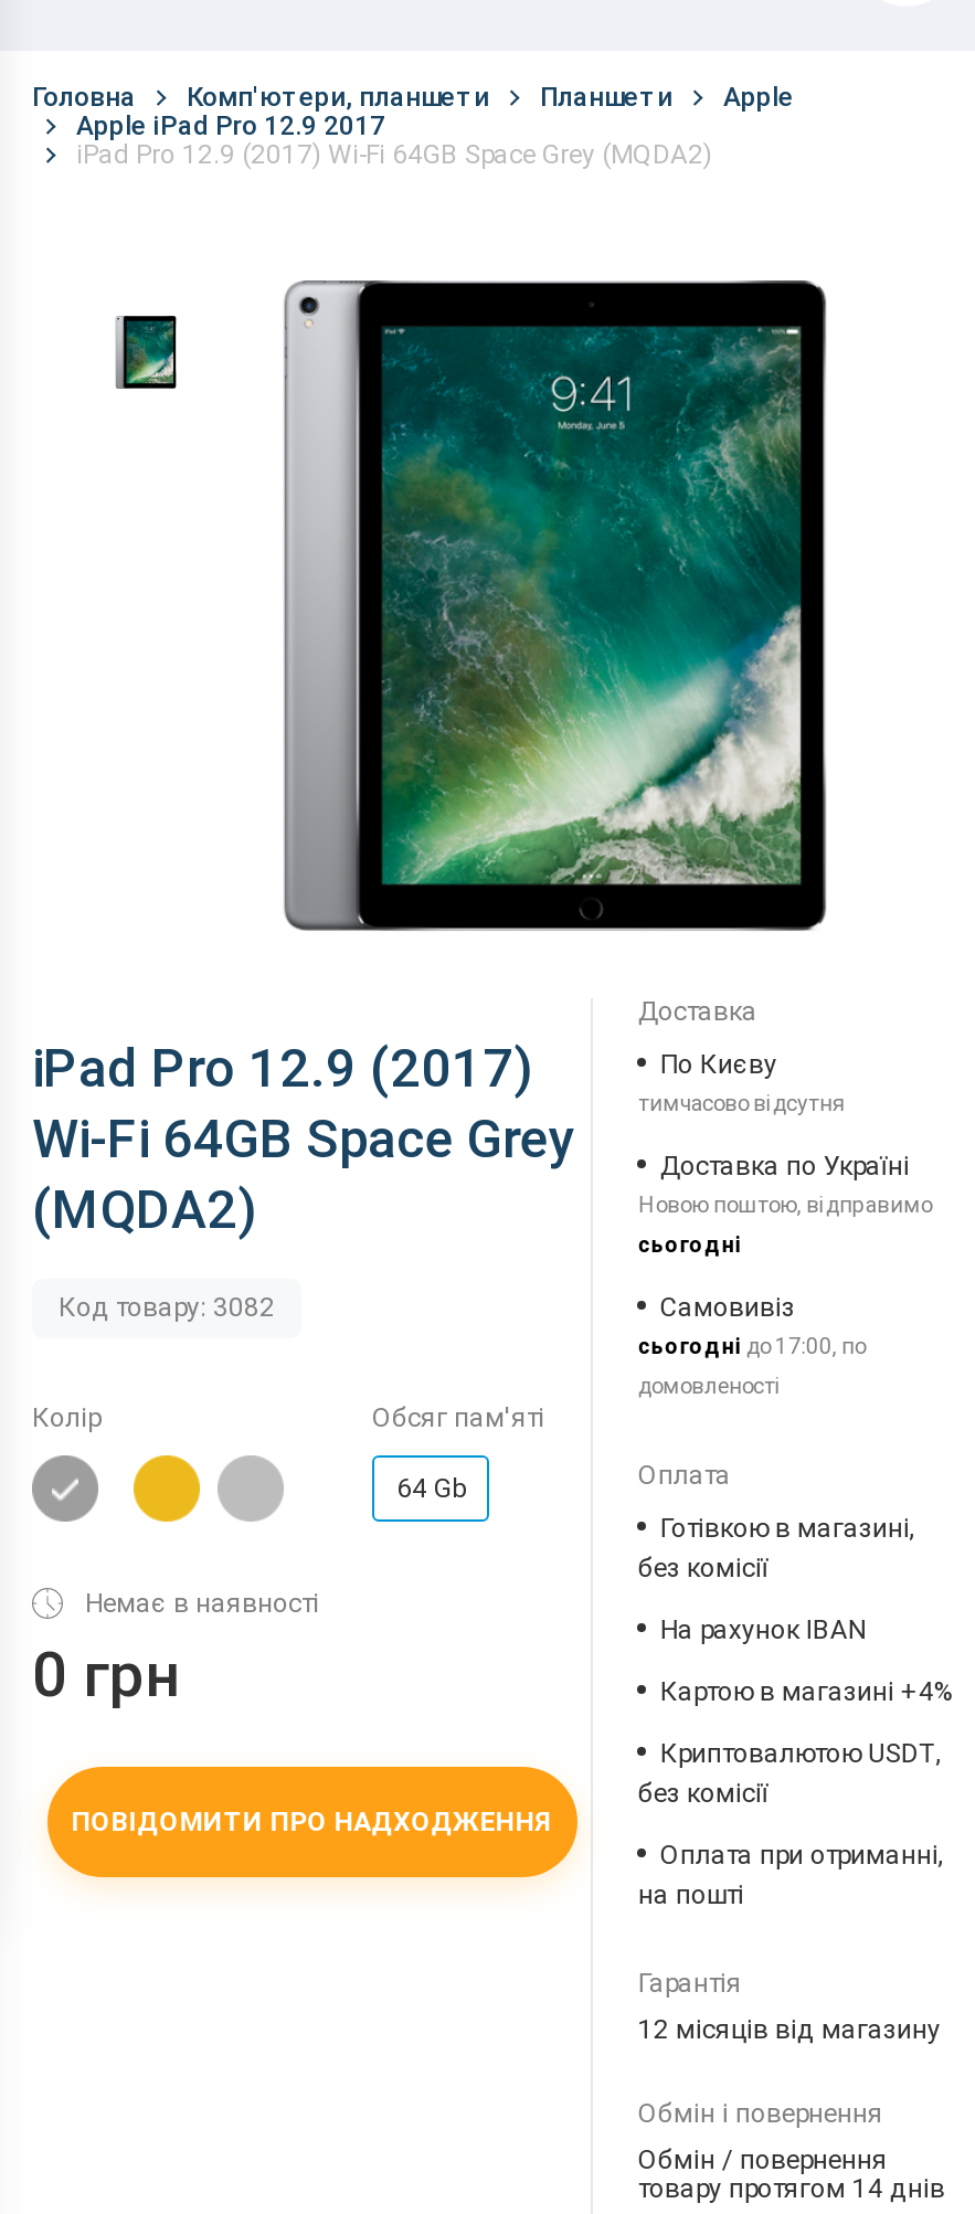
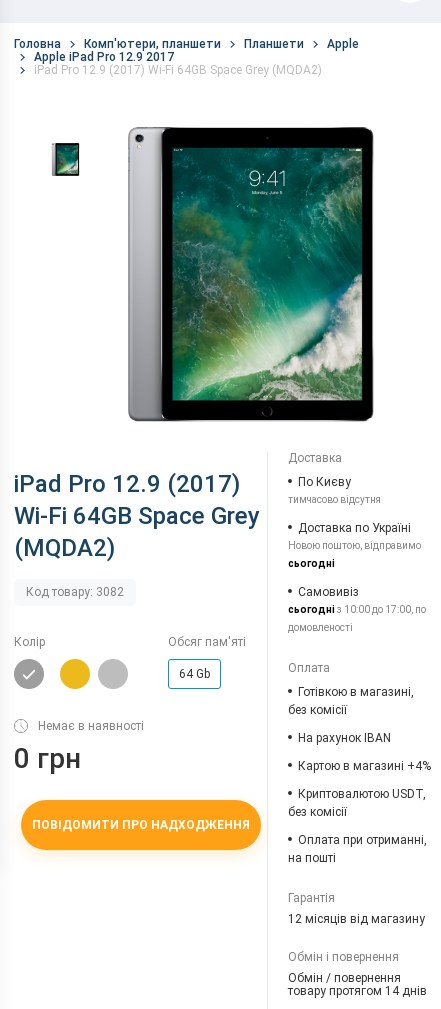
- сьогодні до 17:00, по
+ сьогодні з 10:00 до 17:00, по
